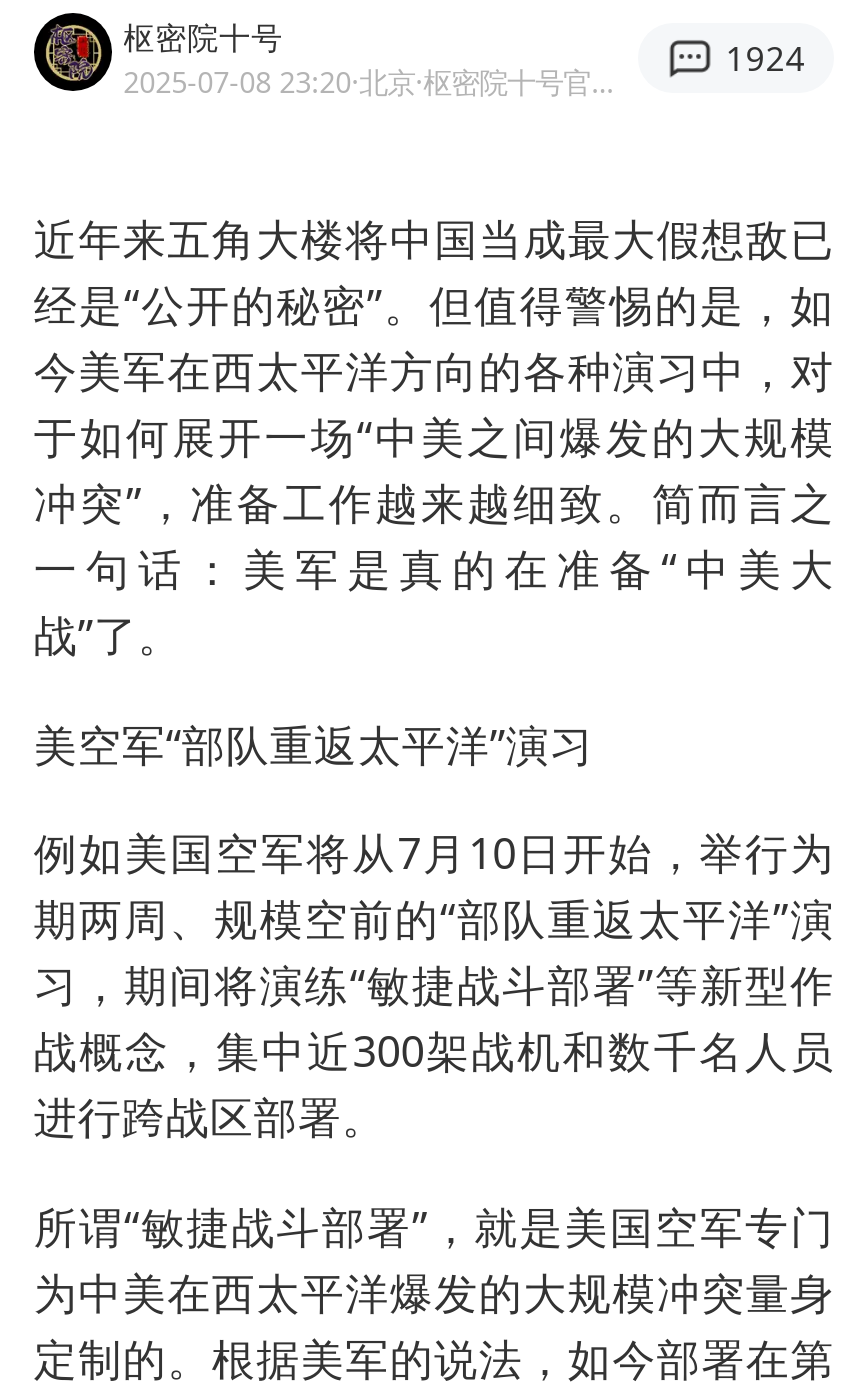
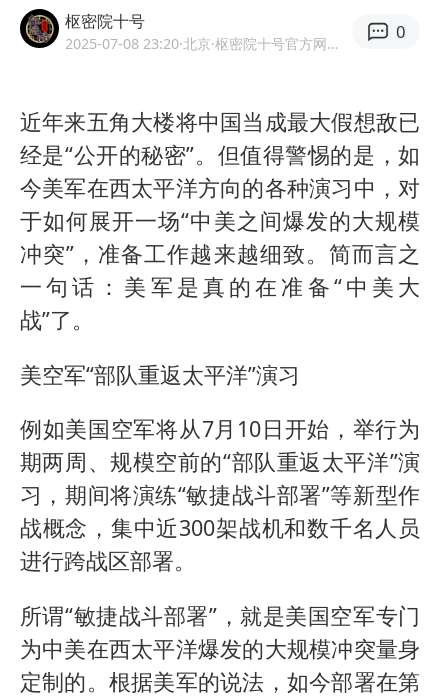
- 1924
+ 0
